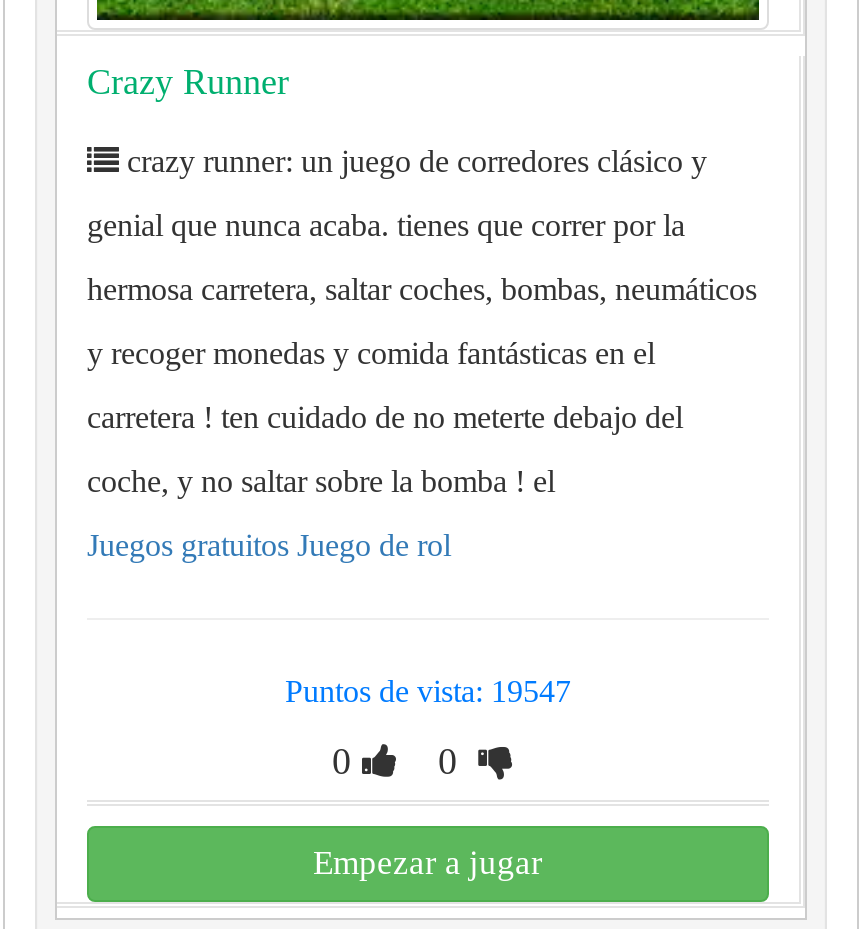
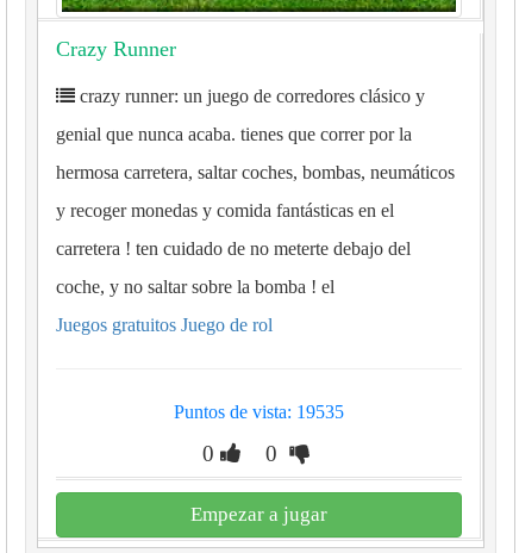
- Puntos de vista: 19547
+ Puntos de vista: 19535
